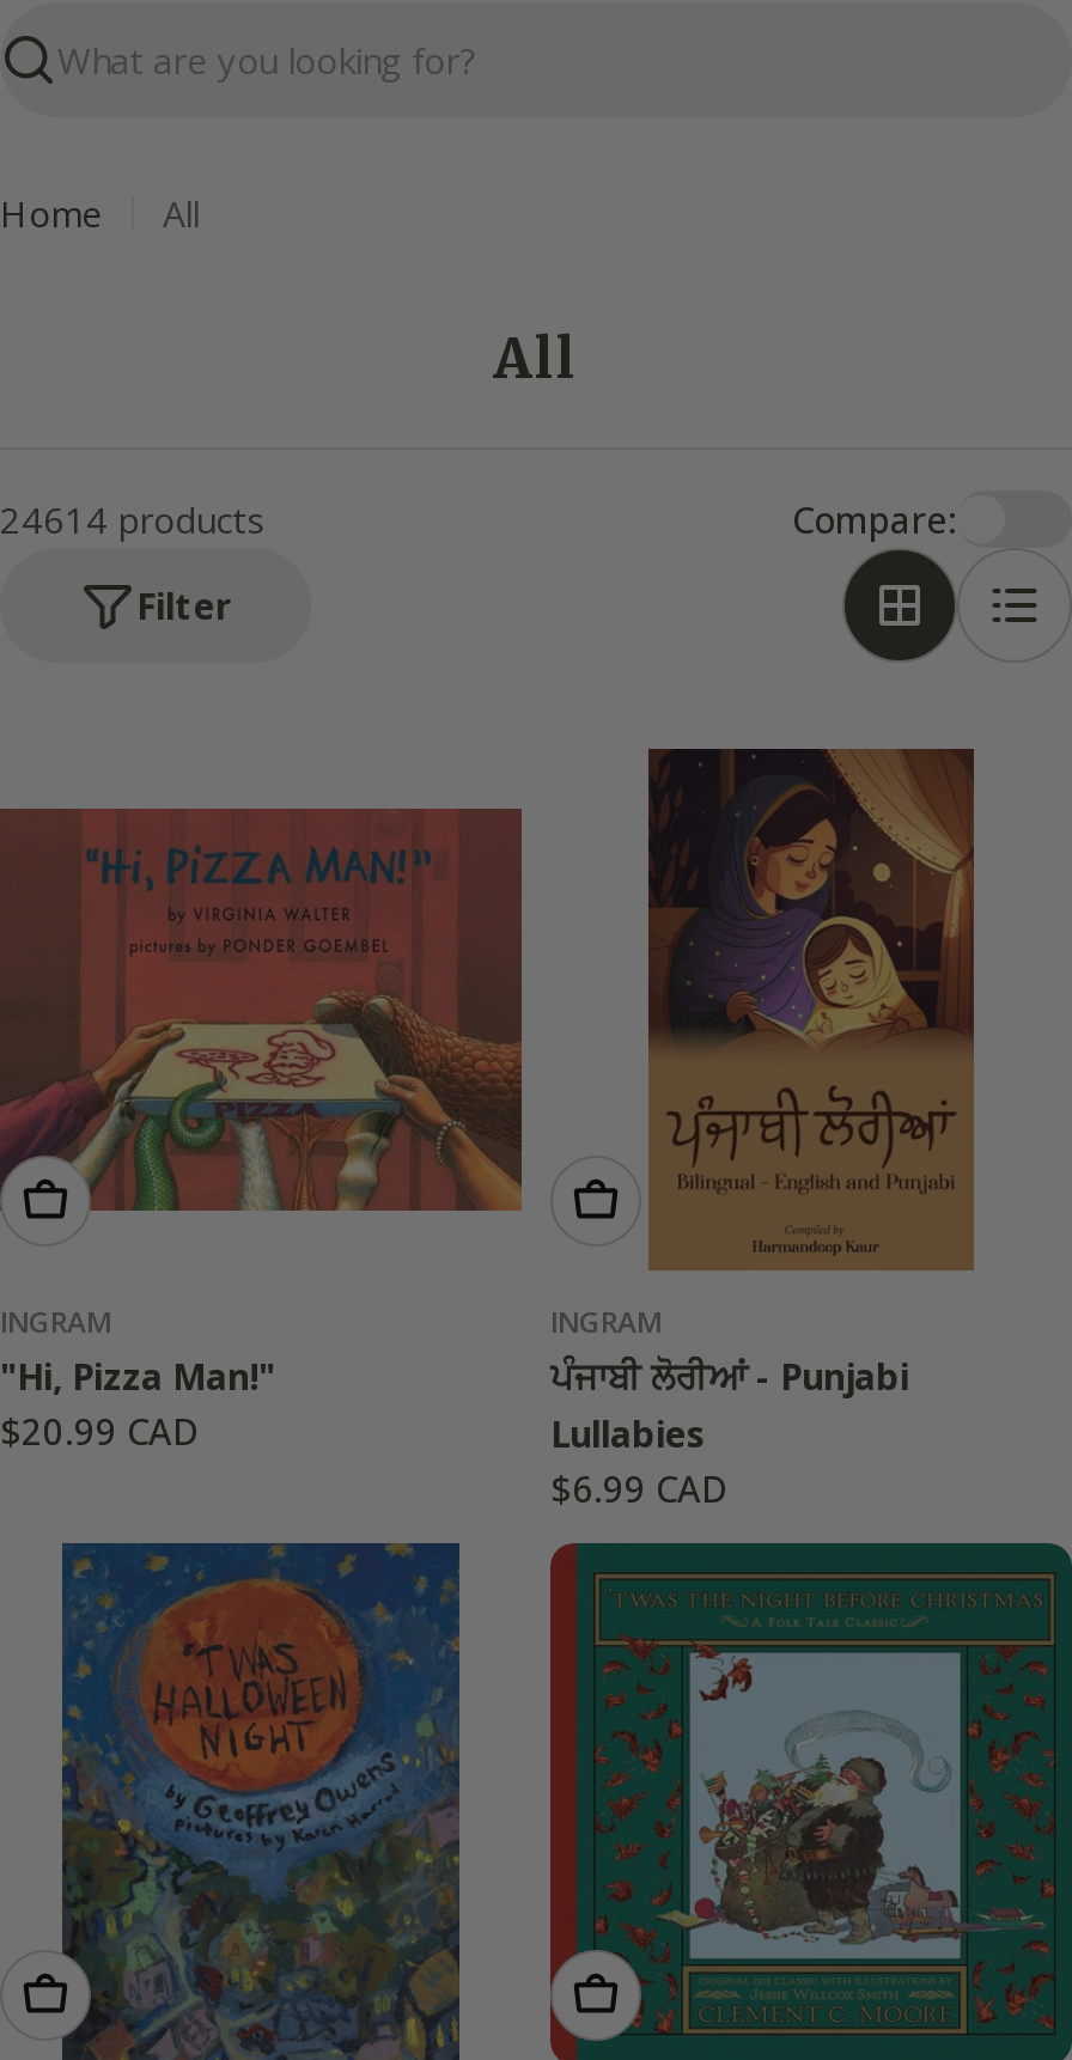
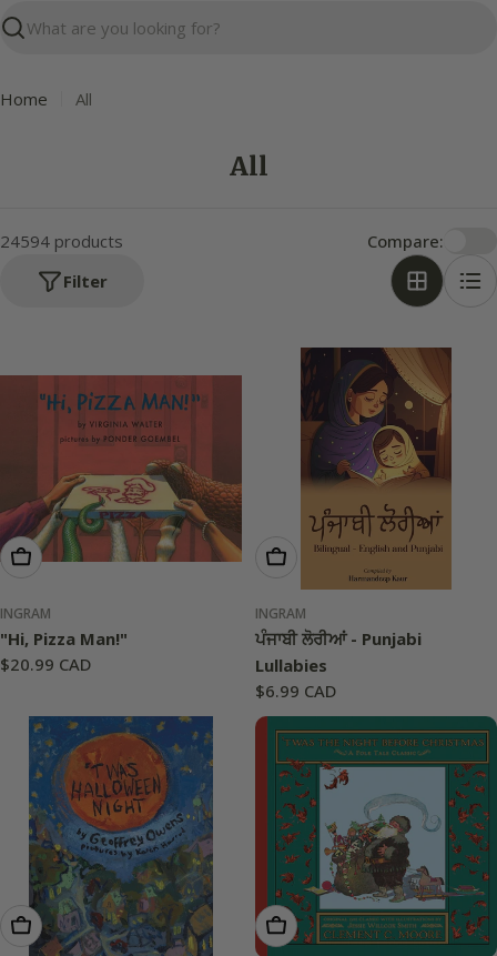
- 24614 products
+ 24594 products
